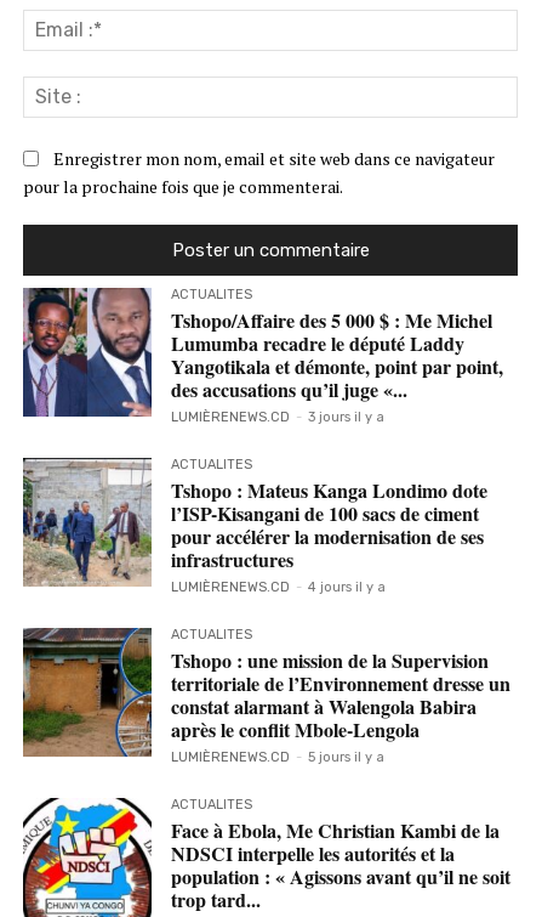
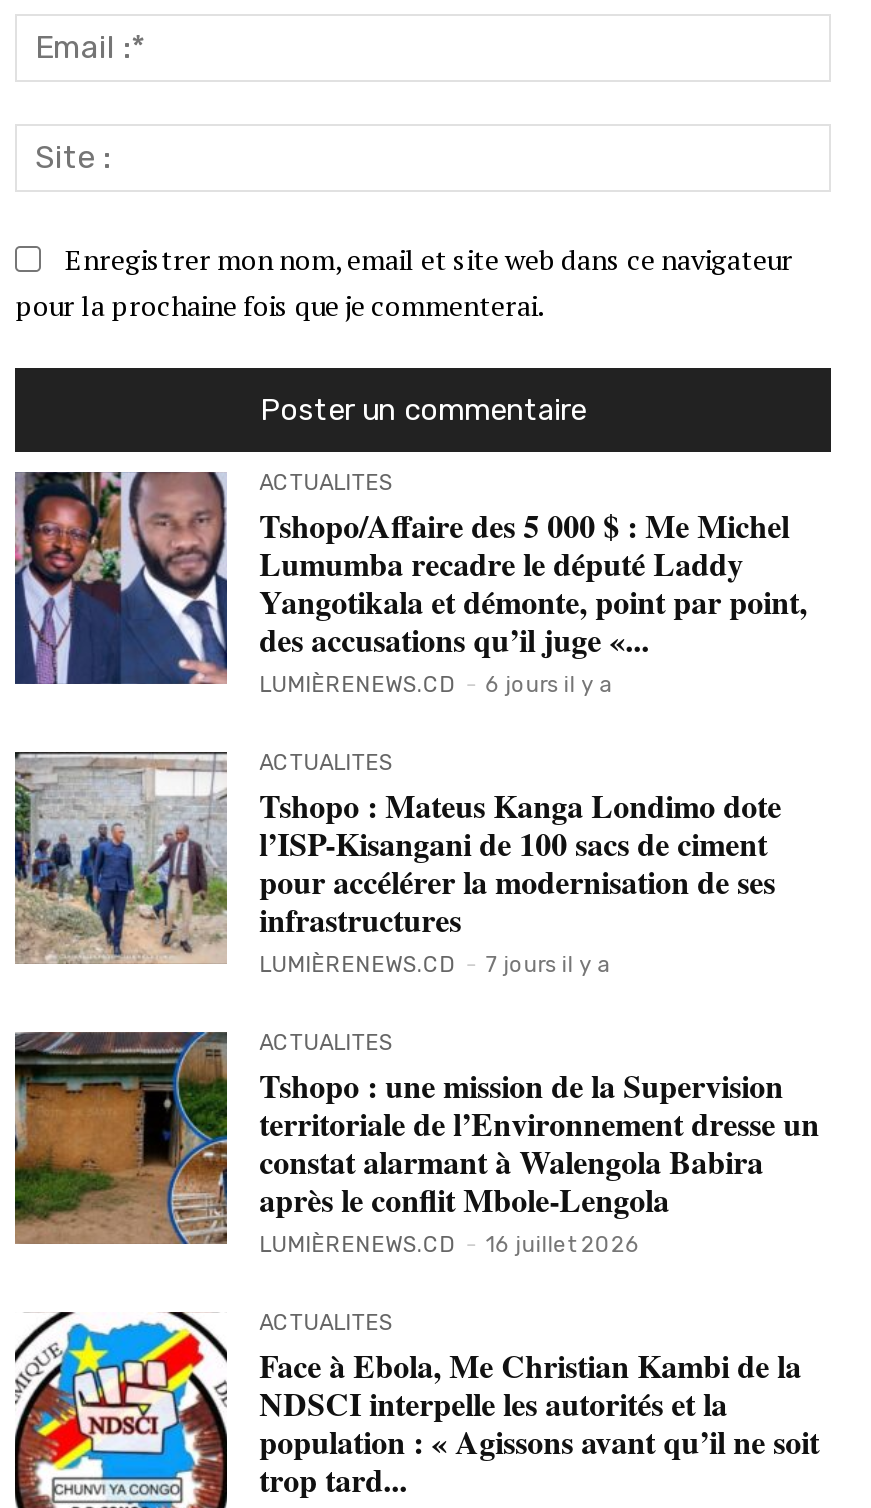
- LUMIÈRENEWS.CD - 3 jours il y a
+ LUMIÈRENEWS.CD - 6 jours il y a

- LUMIÈRENEWS.CD - 4 jours il y a
+ LUMIÈRENEWS.CD - 7 jours il y a

- LUMIÈRENEWS.CD - 5 jours il y a
+ LUMIÈRENEWS.CD - 16 juillet 2026
